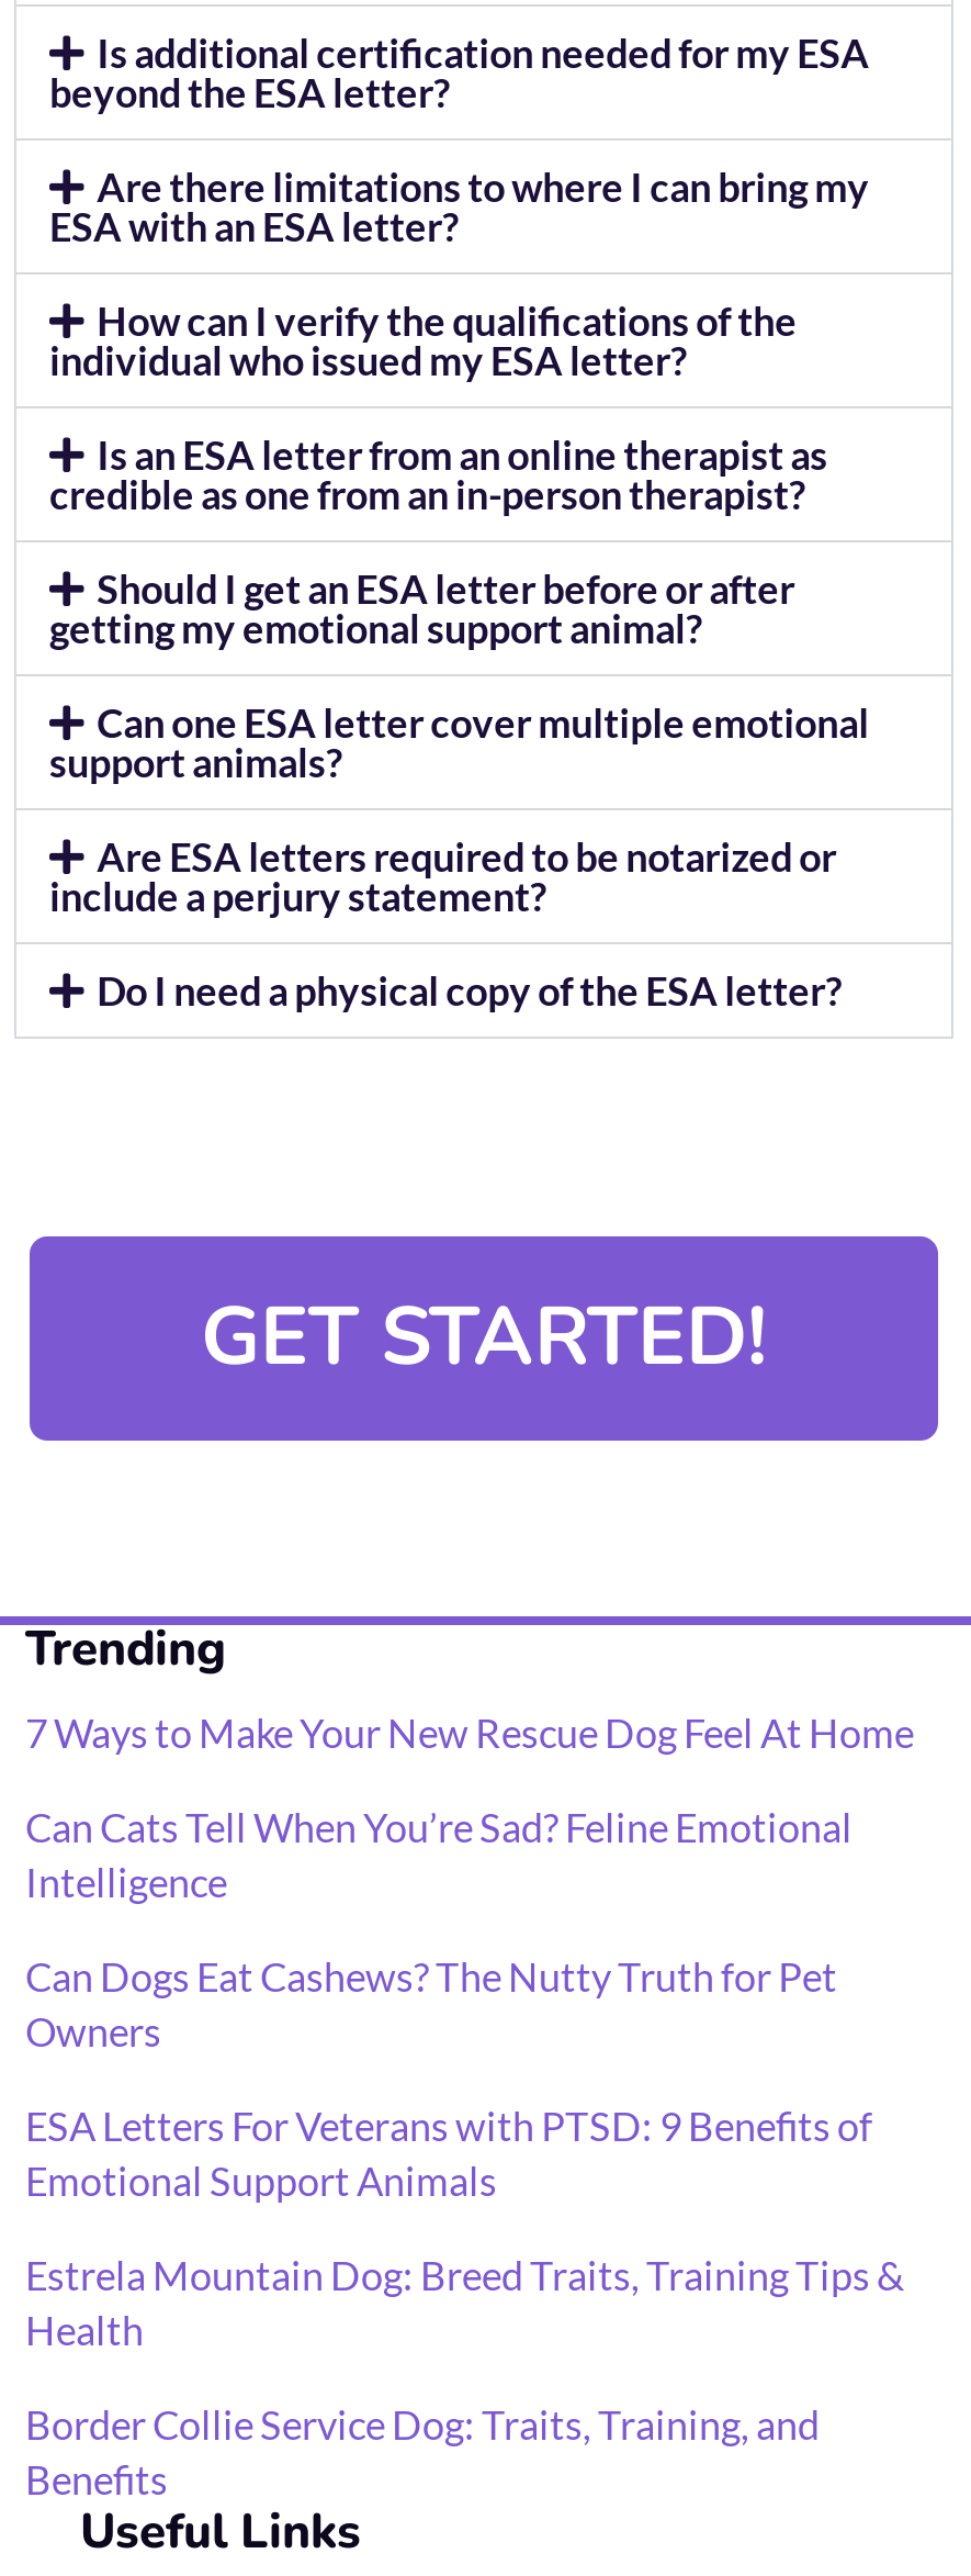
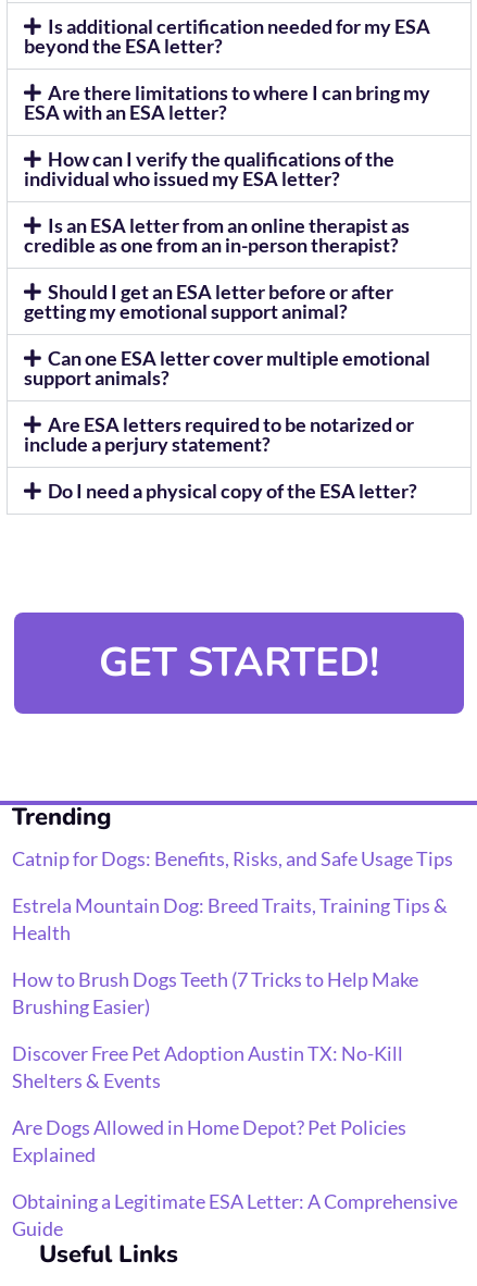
- 7 Ways to Make Your New Rescue Dog Feel At Home
- Can Cats Tell When You’re Sad? Feline Emotional
- Intelligence
- Can Dogs Eat Cashews? The Nutty Truth for Pet
- Owners
- ESA Letters For Veterans with PTSD: 9 Benefits of
- Emotional Support Animals
+ Catnip for Dogs: Benefits, Risks, and Safe Usage Tips

moved up: Estrela Mountain Dog: Breed Traits, Training Tips & | Health

- Border Collie Service Dog: Traits, Training, and
- Benefits
+ How to Brush Dogs Teeth (7 Tricks to Help Make
+ Brushing Easier)
+ Discover Free Pet Adoption Austin TX: No-Kill
+ Shelters & Events
+ Are Dogs Allowed in Home Depot? Pet Policies
+ Explained
+ Obtaining a Legitimate ESA Letter: A Comprehensive
+ Guide
